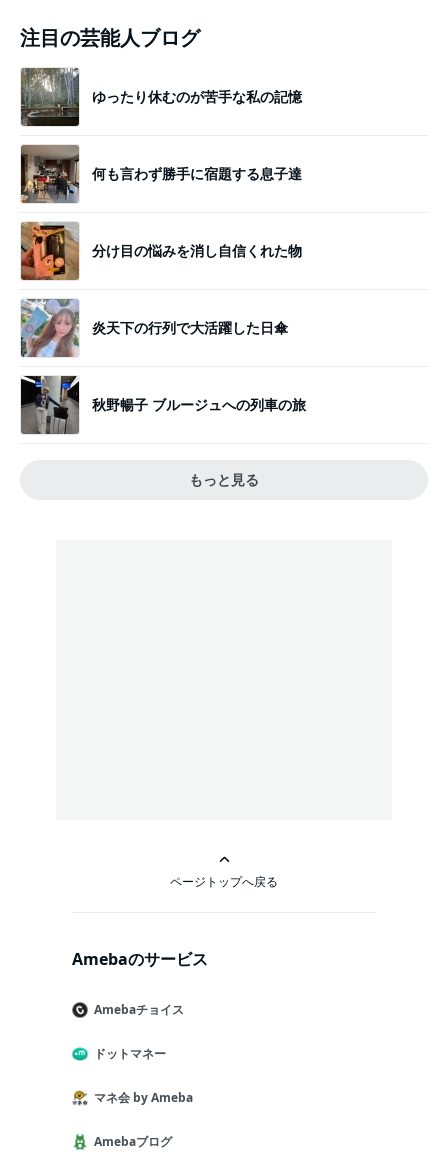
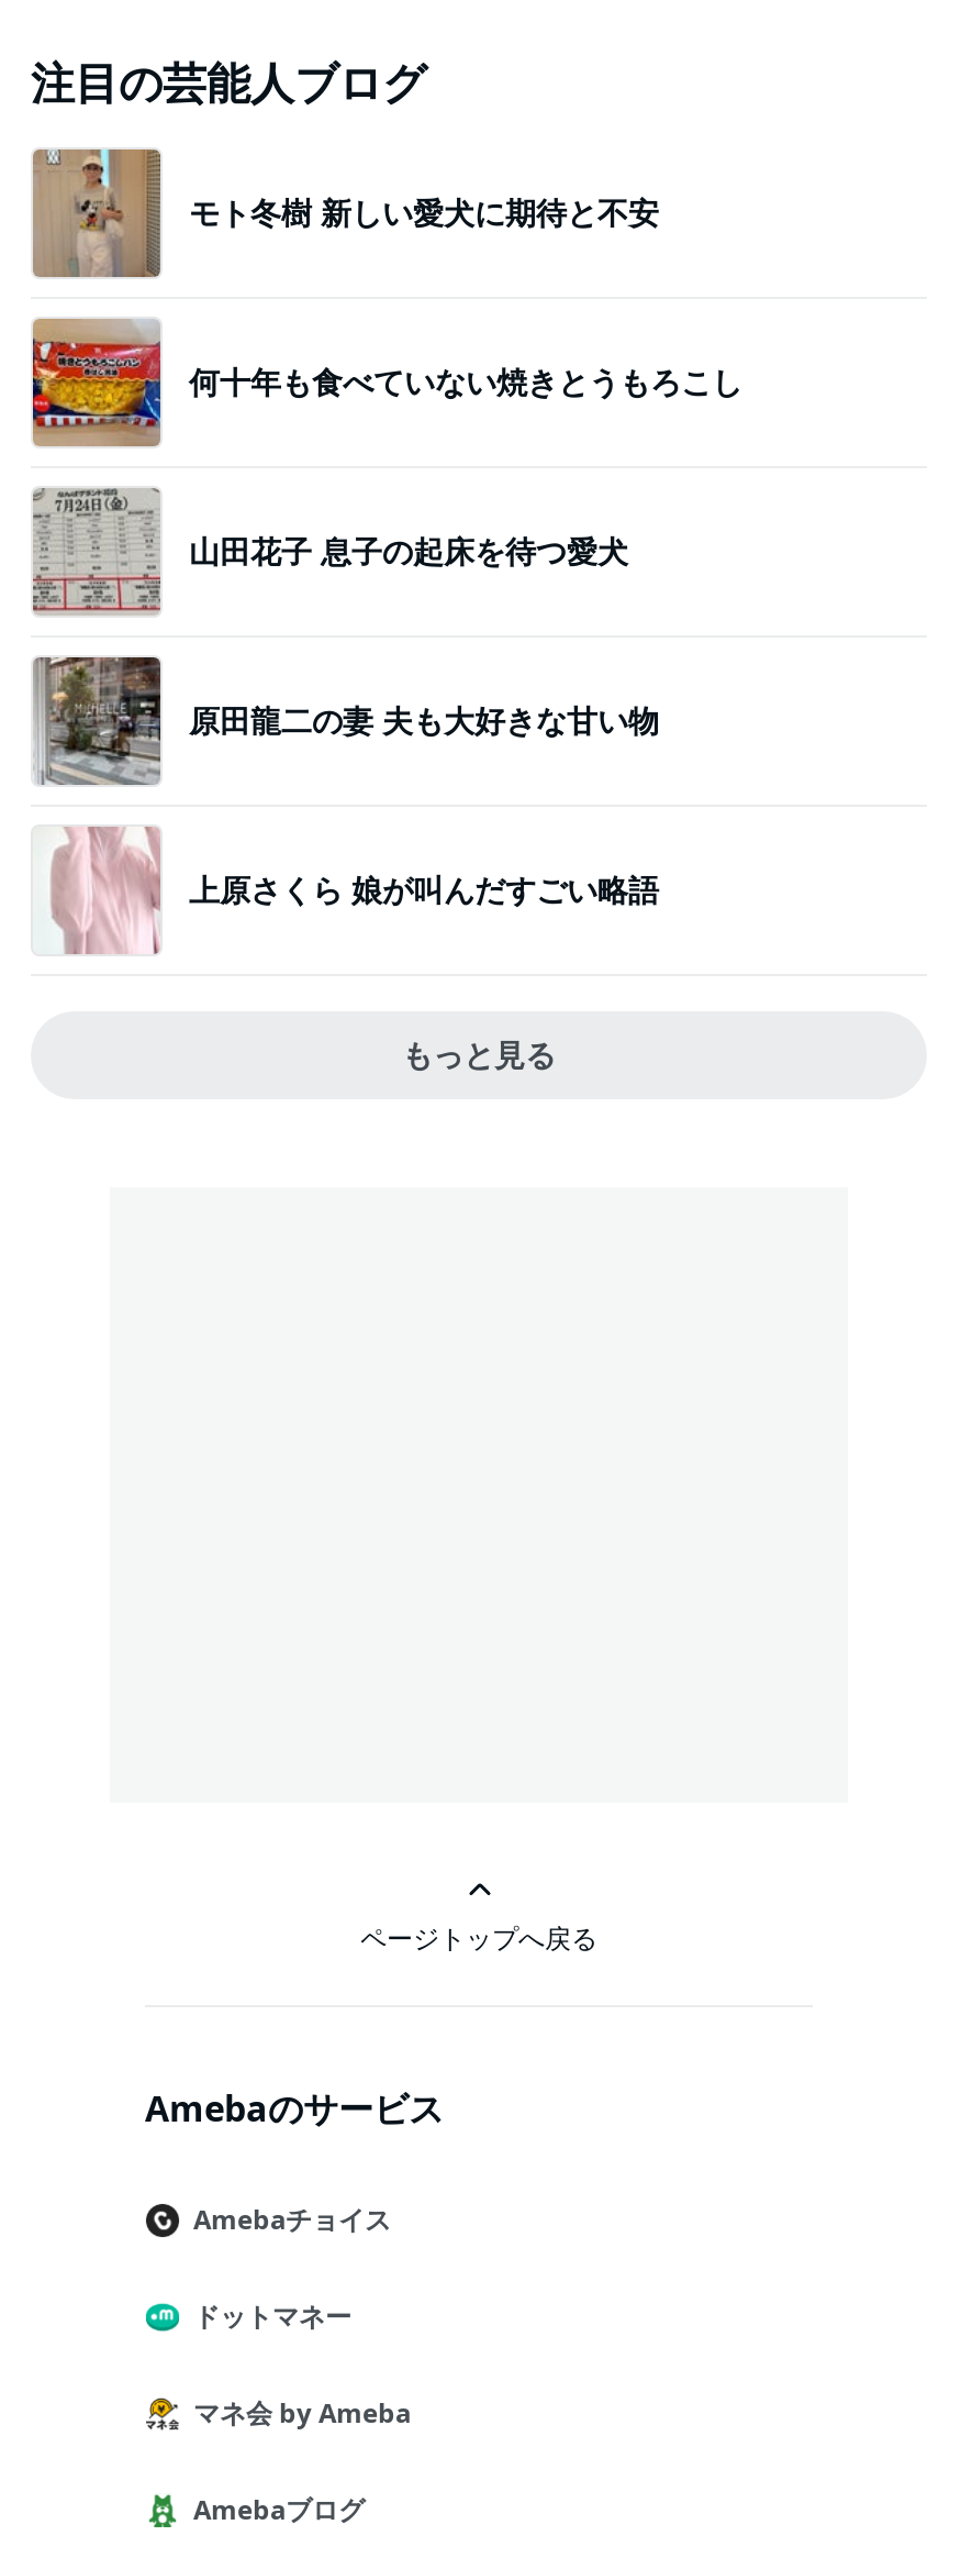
- [image]
- ゆったり休むのが苦手な私の記憶
+ [image]
+ モト冬樹 新しい愛犬に期待と不安

- [image]
- 何も言わず勝手に宿題する息子達
+ [image]
+ 何十年も食べていない焼きとうもろこし

- [image]
- 分け目の悩みを消し自信くれた物
+ [image]
+ 山田花子 息子の起床を待つ愛犬

- [image]
- 炎天下の行列で大活躍した日傘
+ [image]
+ 原田龍二の妻 夫も大好きな甘い物

- [image]
- 秋野暢子 ブルージュへの列車の旅
+ [image]
+ 上原さくら 娘が叫んだすごい略語
